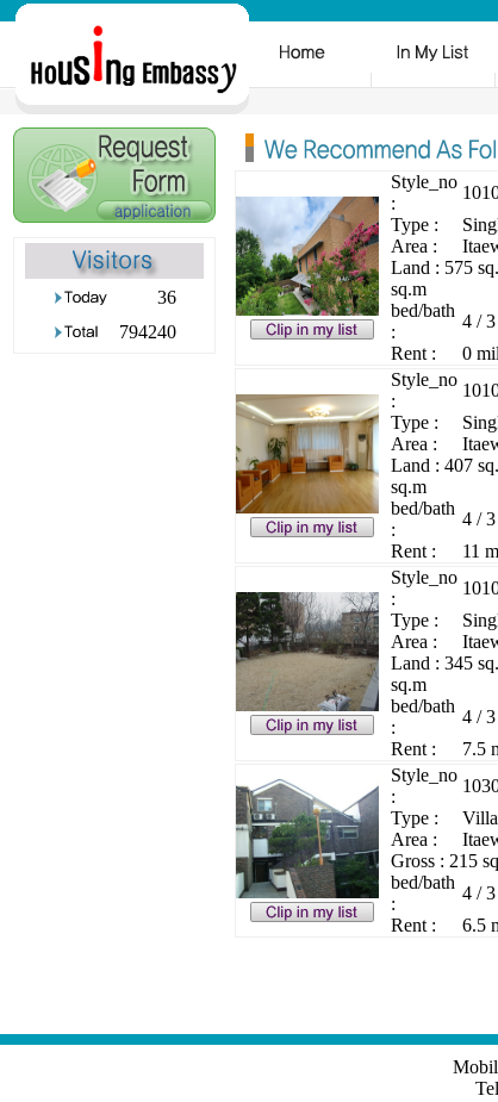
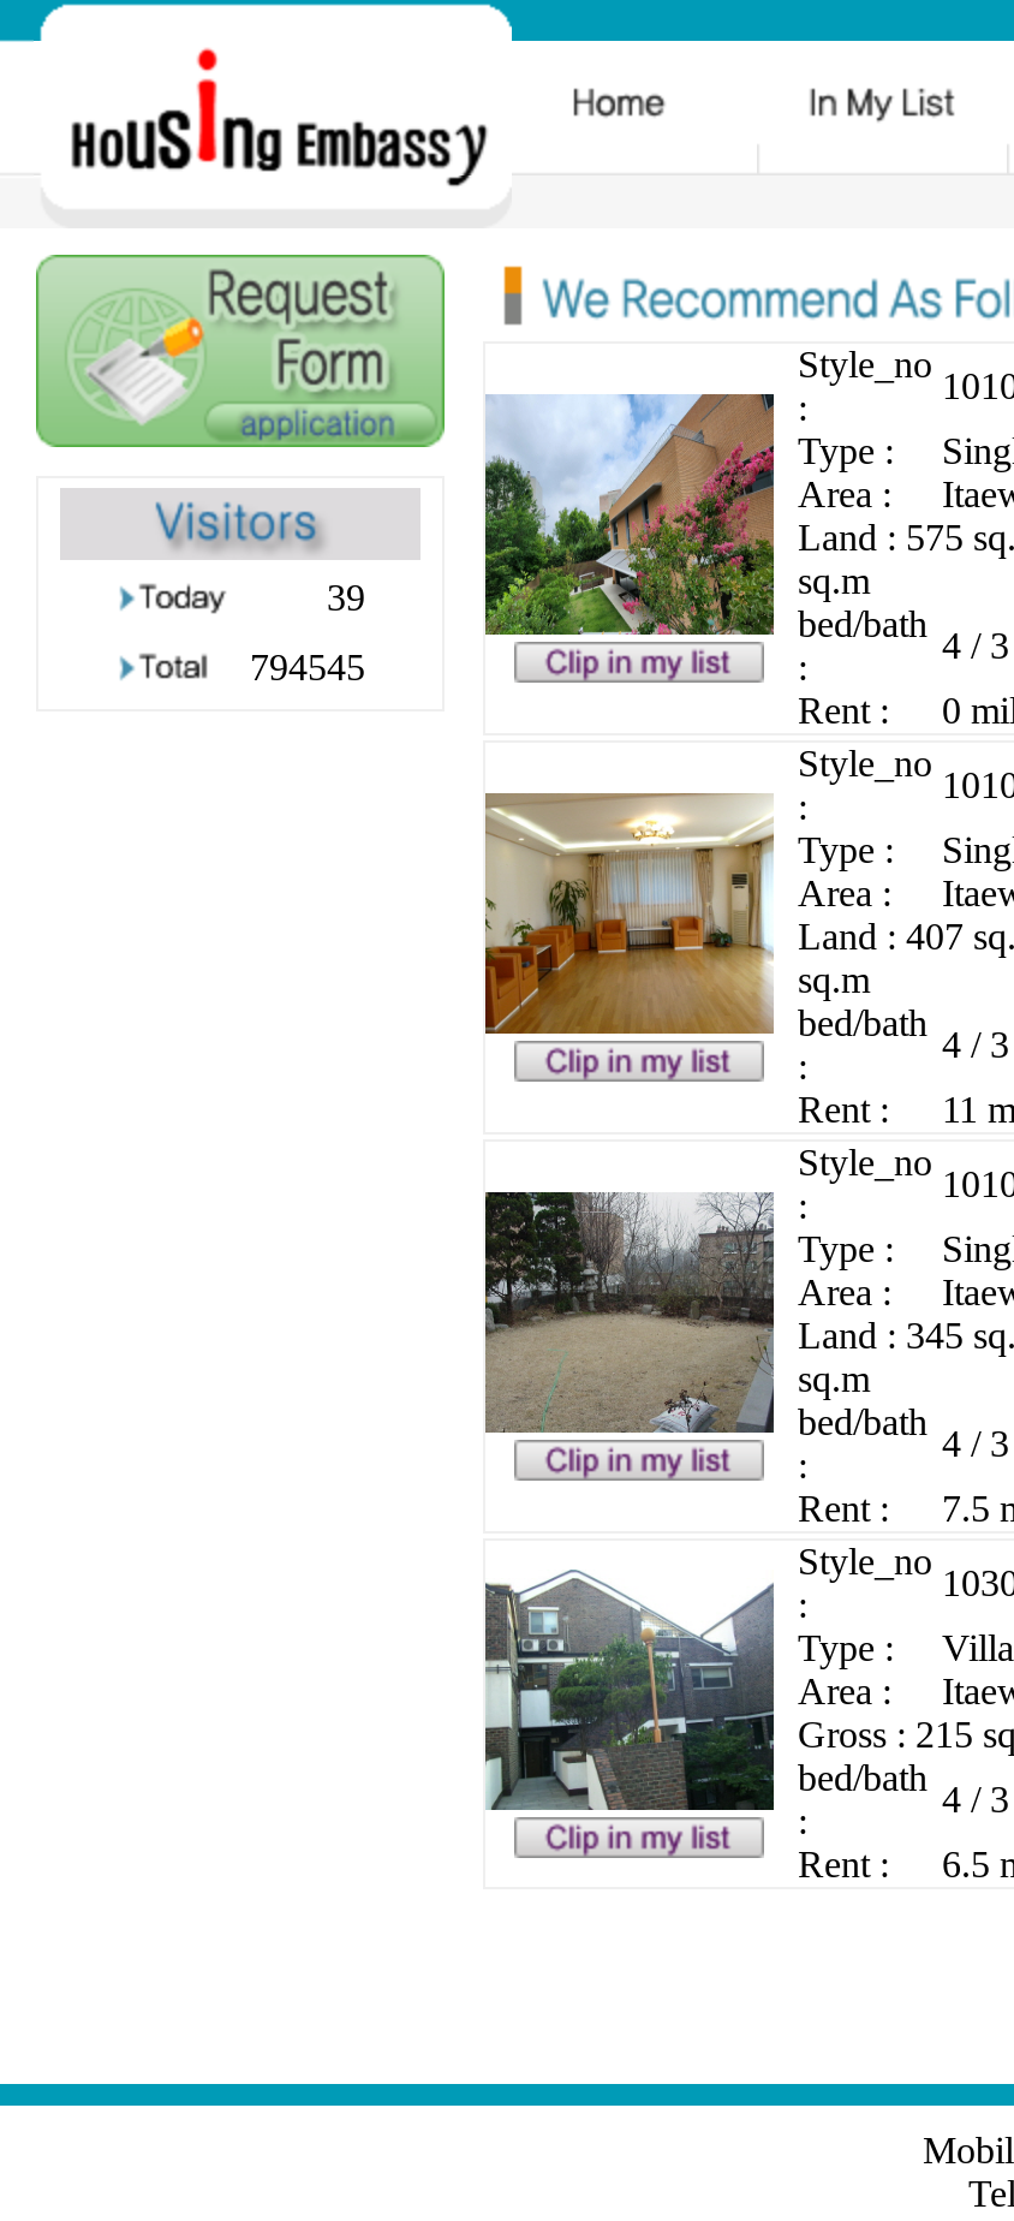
- 36
+ 39

- 794240
+ 794545
